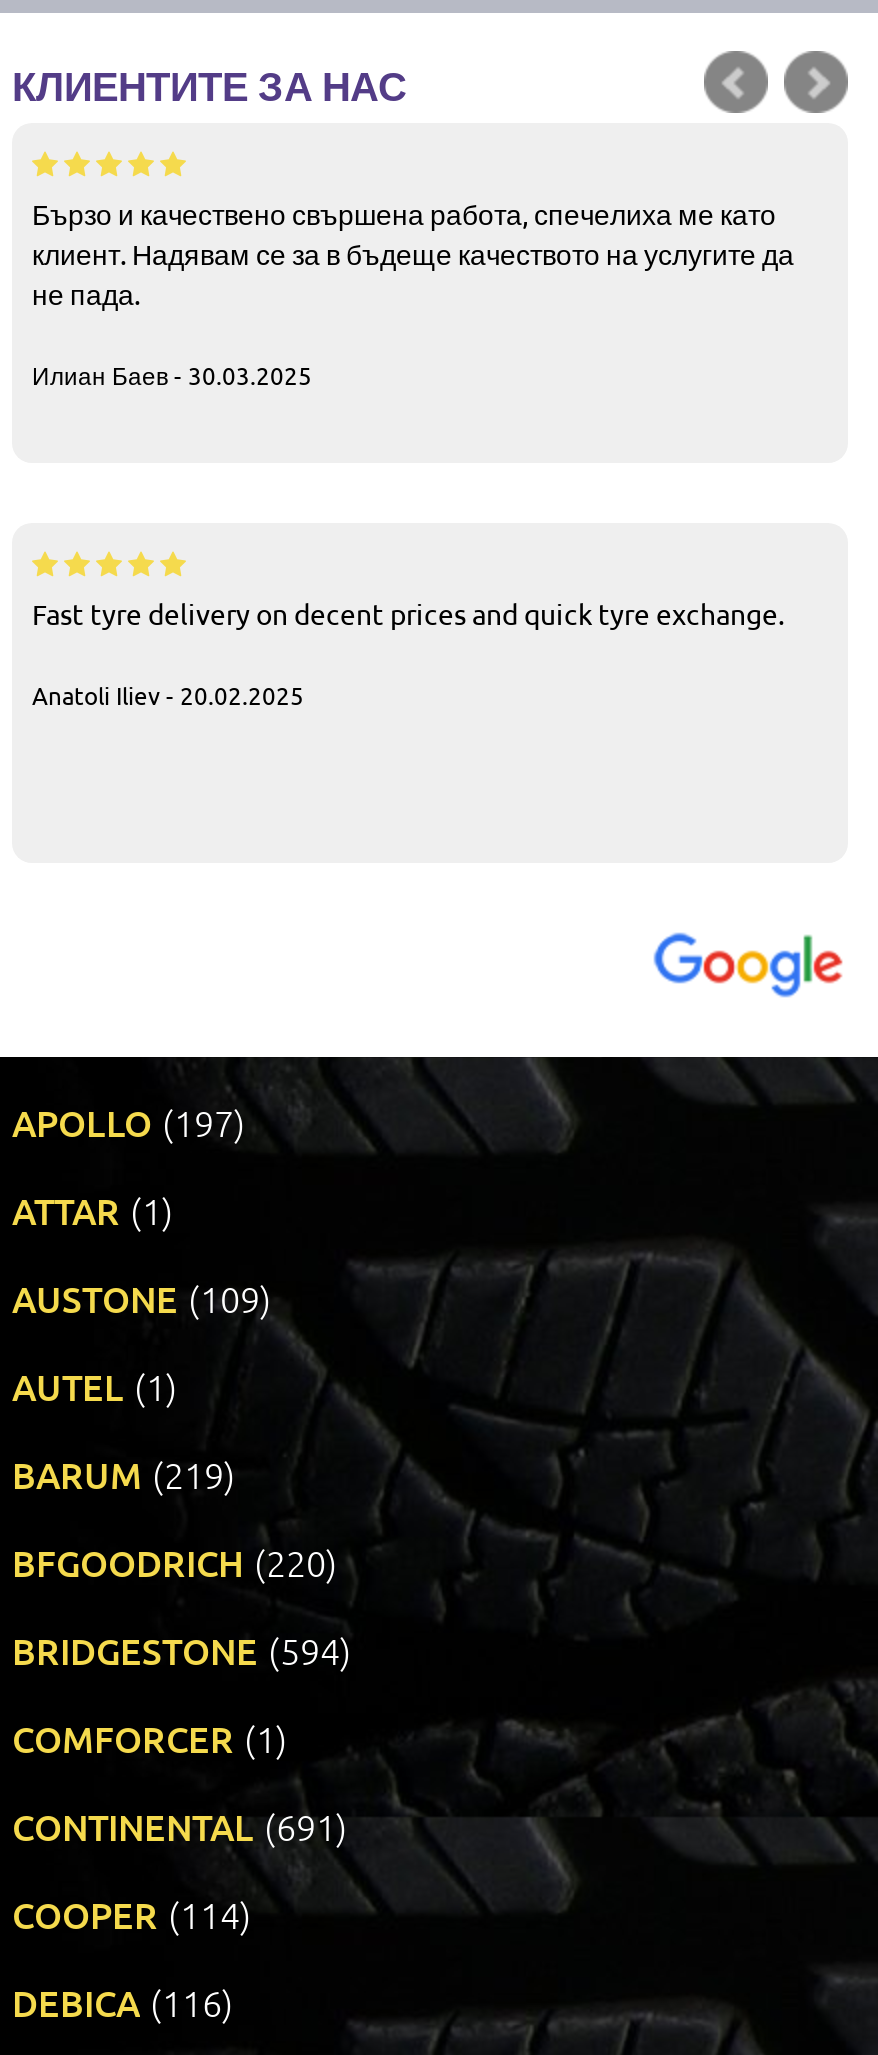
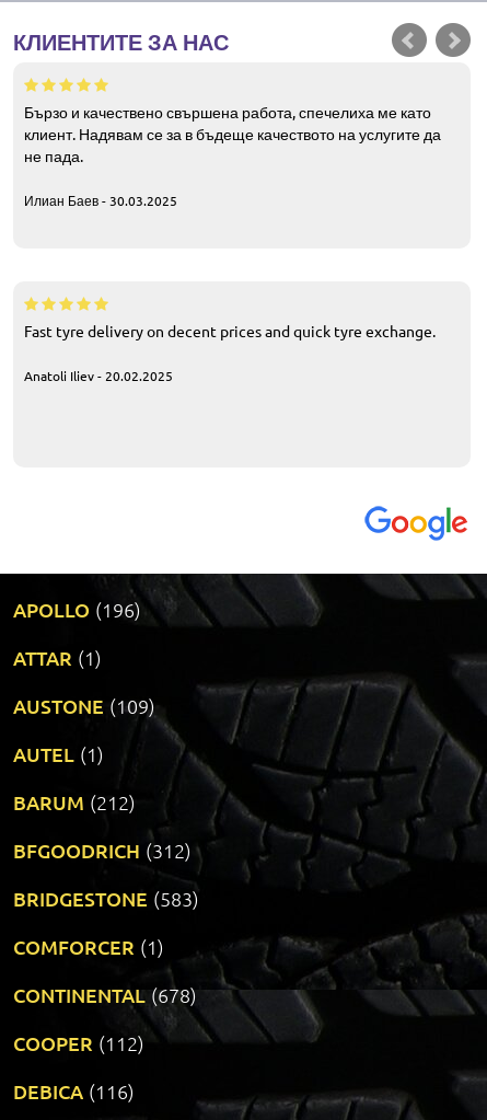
- APOLLO (197)
+ APOLLO (196)

- BARUM (219)
+ BARUM (212)

- BFGOODRICH (220)
+ BFGOODRICH (312)

- BRIDGESTONE (594)
+ BRIDGESTONE (583)

- CONTINENTAL (691)
+ CONTINENTAL (678)

- COOPER (114)
+ COOPER (112)
